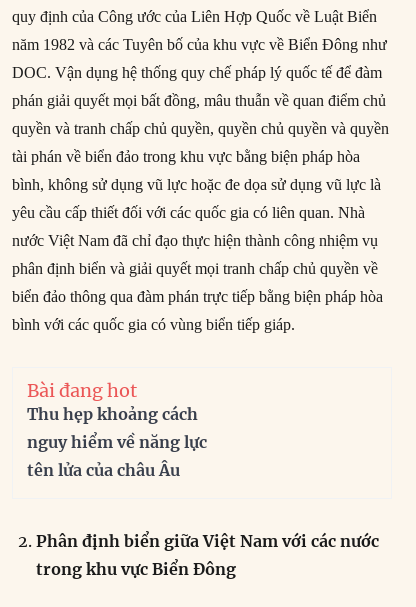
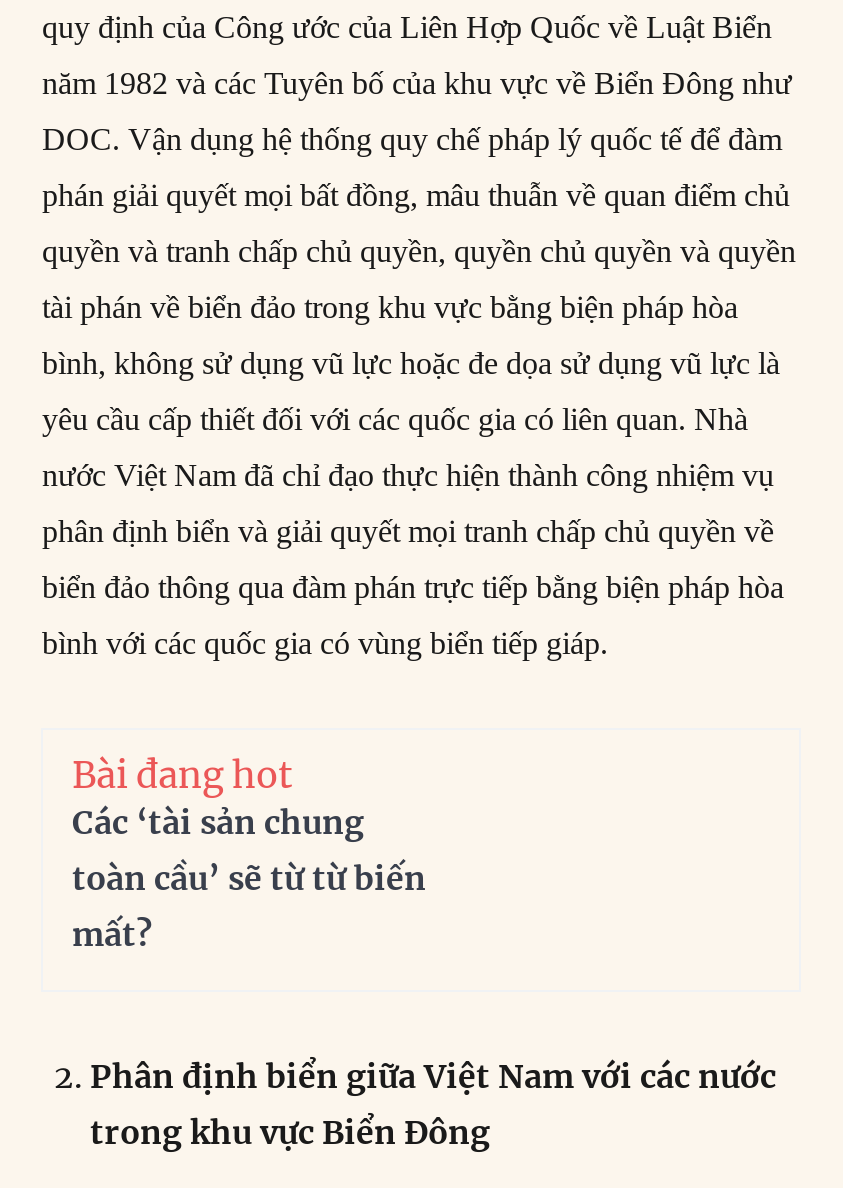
- Thu hẹp khoảng cách
- nguy hiểm về năng lực
- tên lửa của châu Âu
+ Các ‘tài sản chung
+ toàn cầu’ sẽ từ từ biến
+ mất?
